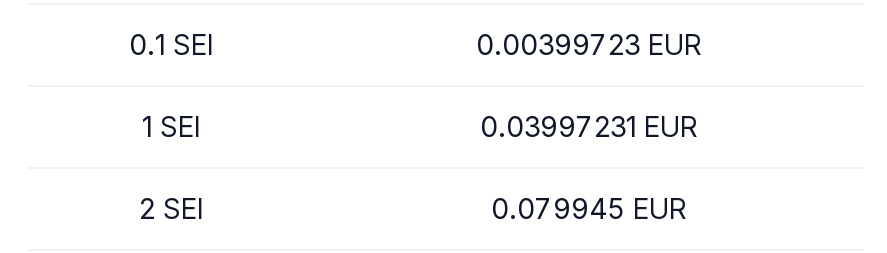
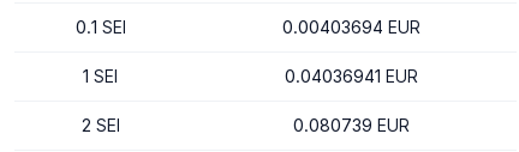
- 0.00399723 EUR
+ 0.00403694 EUR

- 0.03997231 EUR
+ 0.04036941 EUR

- 0.079945 EUR
+ 0.080739 EUR
